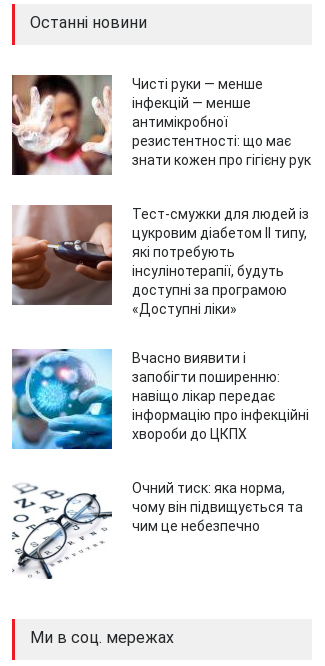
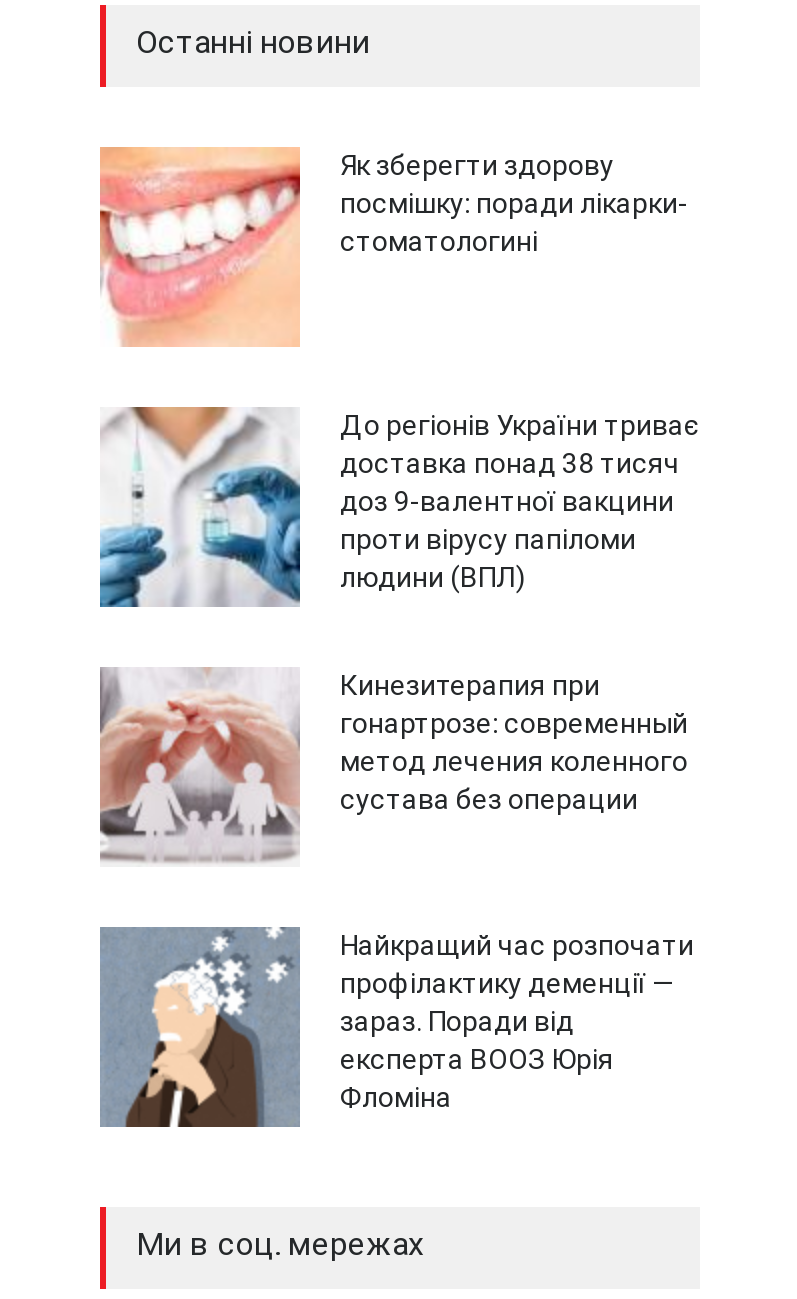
- [image]
- Чисті руки — менше
- інфекцій — менше
- антимікробної
- резистентності: що має
- знати кожен про гігієну рук
+ [image]
+ Як зберегти здорову
+ посмішку: поради лікарки-
+ стоматологині

- [image]
- Тест-смужки для людей із
- цукровим діабетом ІІ типу,
- які потребують
- інсулінотерапії, будуть
- доступні за програмою
- «Доступні ліки»
+ [image]
+ До регіонів України триває
+ доставка понад 38 тисяч
+ доз 9-валентної вакцини
+ проти вірусу папіломи
+ людини (ВПЛ)

- [image]
- Вчасно виявити і
- запобігти поширенню:
- навіщо лікар передає
- інформацію про інфекційні
- хвороби до ЦКПХ
+ [image]
+ Кинезитерапия при
+ гонартрозе: современный
+ метод лечения коленного
+ сустава без операции

- [image]
- Очний тиск: яка норма,
- чому він підвищується та
- чим це небезпечно
+ [image]
+ Найкращий час розпочати
+ профілактику деменції —
+ зараз. Поради від
+ експерта ВООЗ Юрія
+ Фломіна
